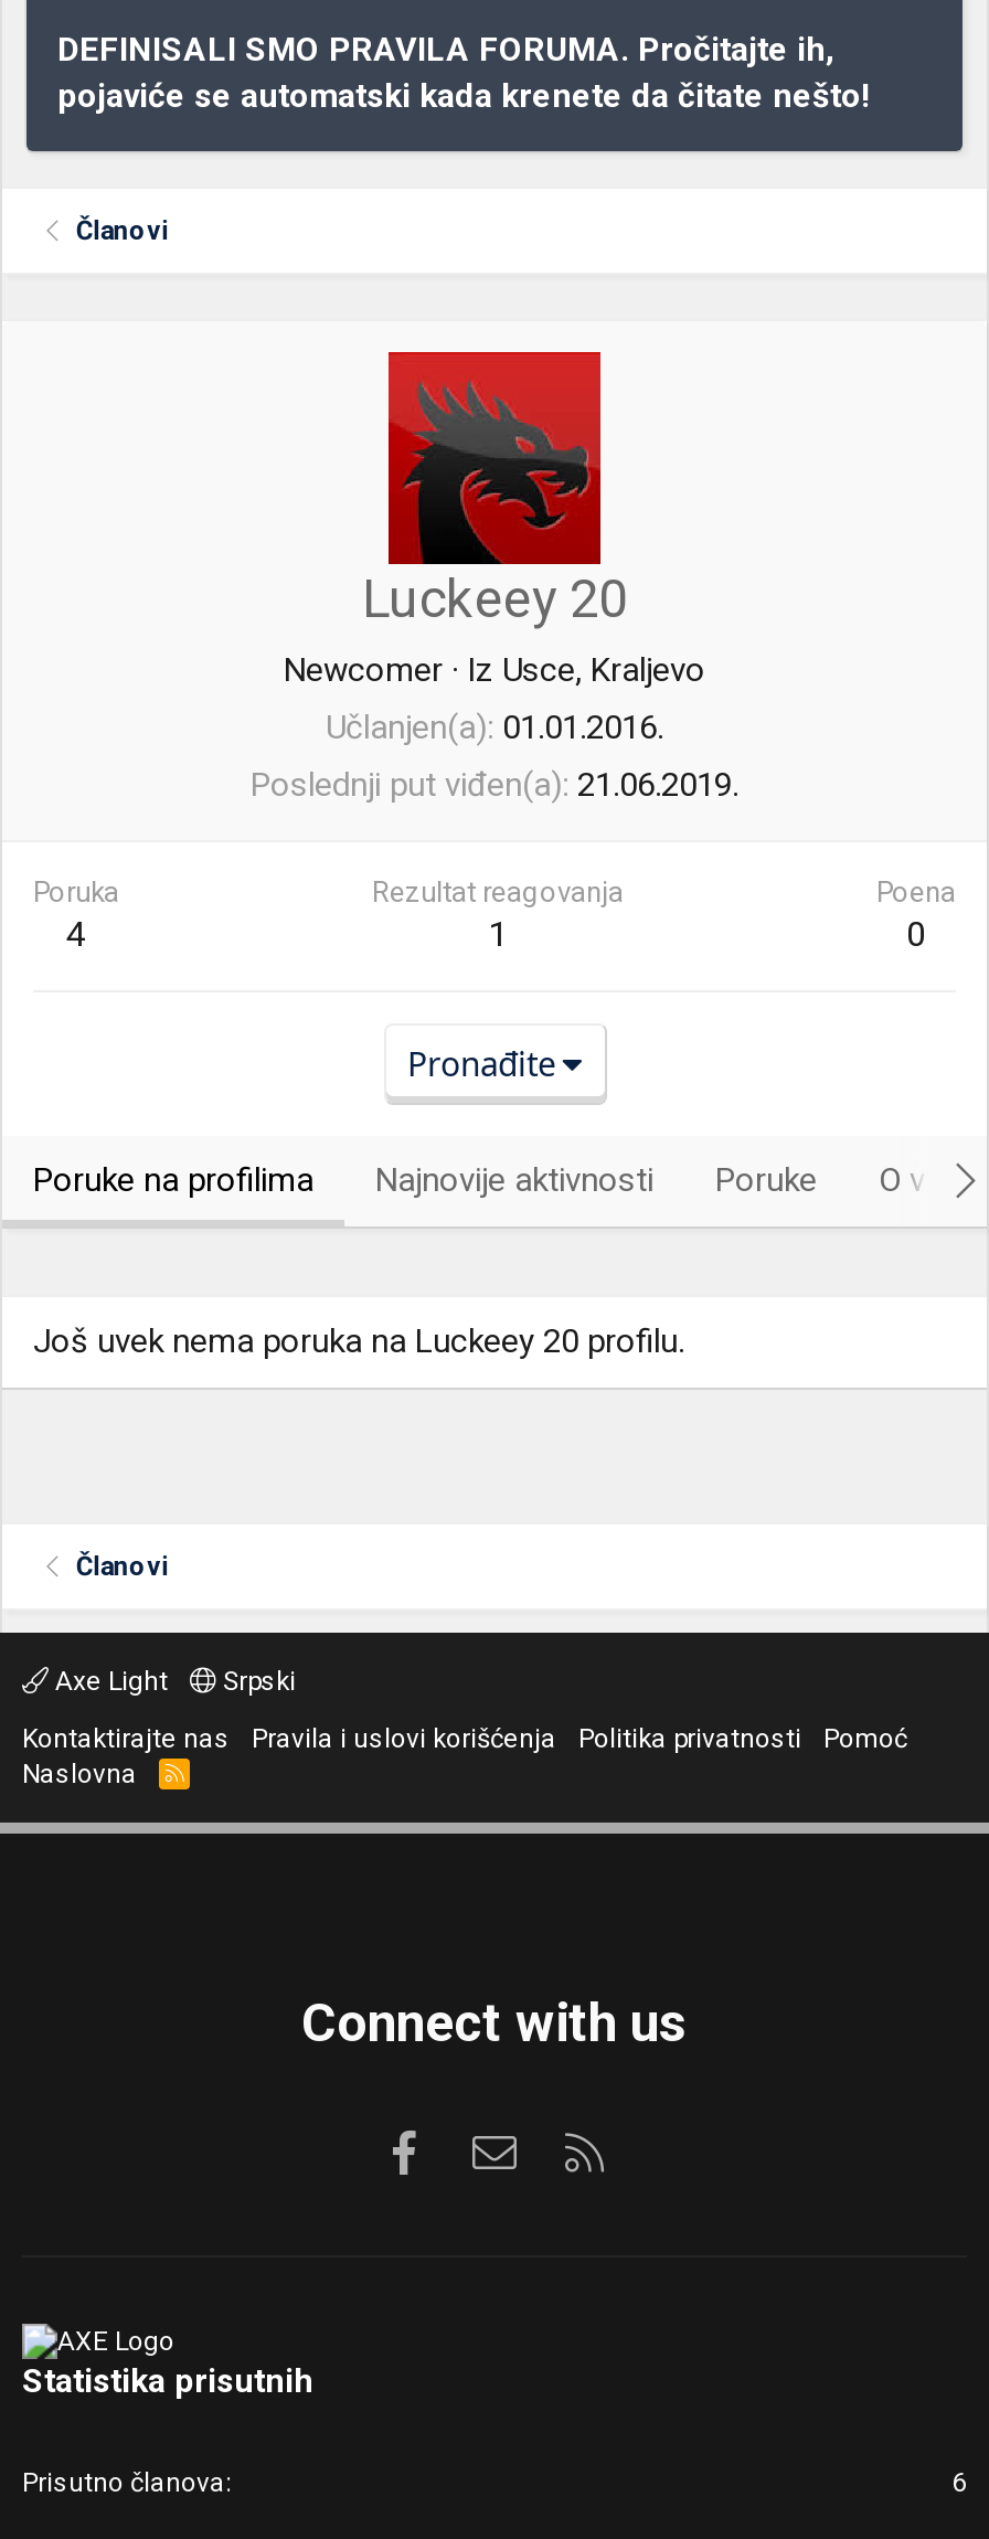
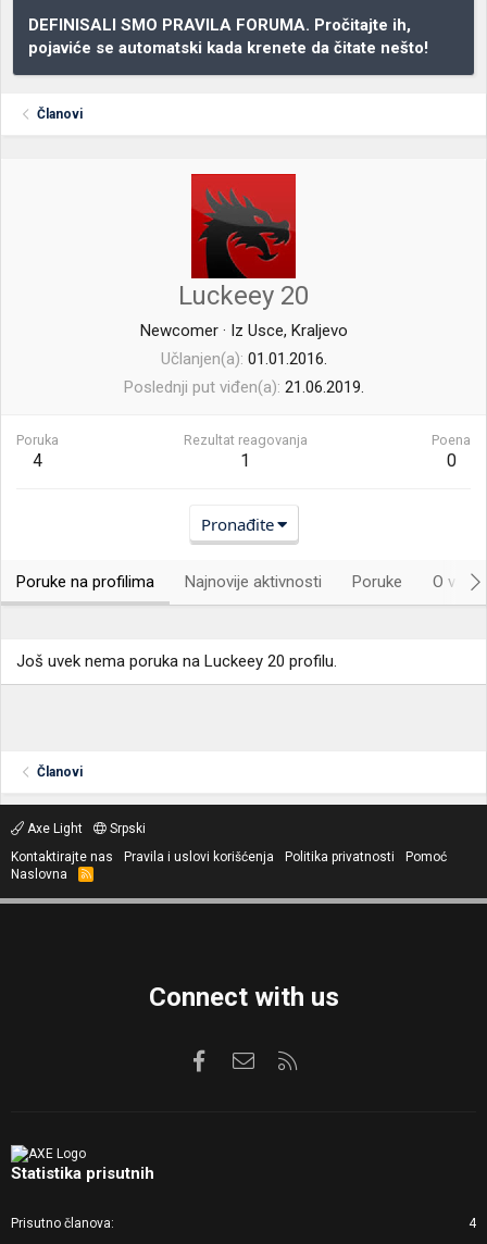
- 6
+ 4
